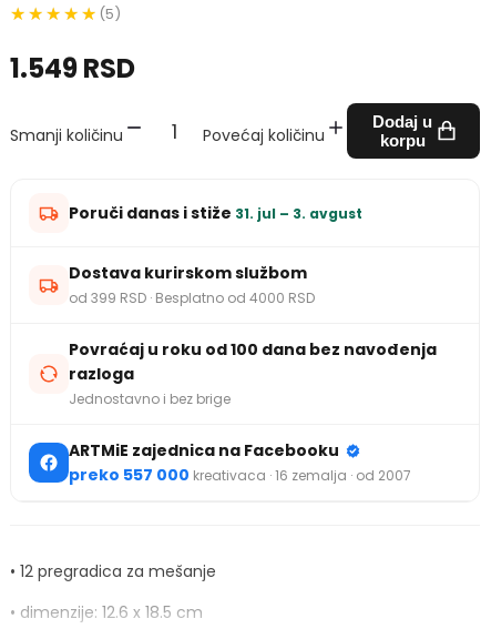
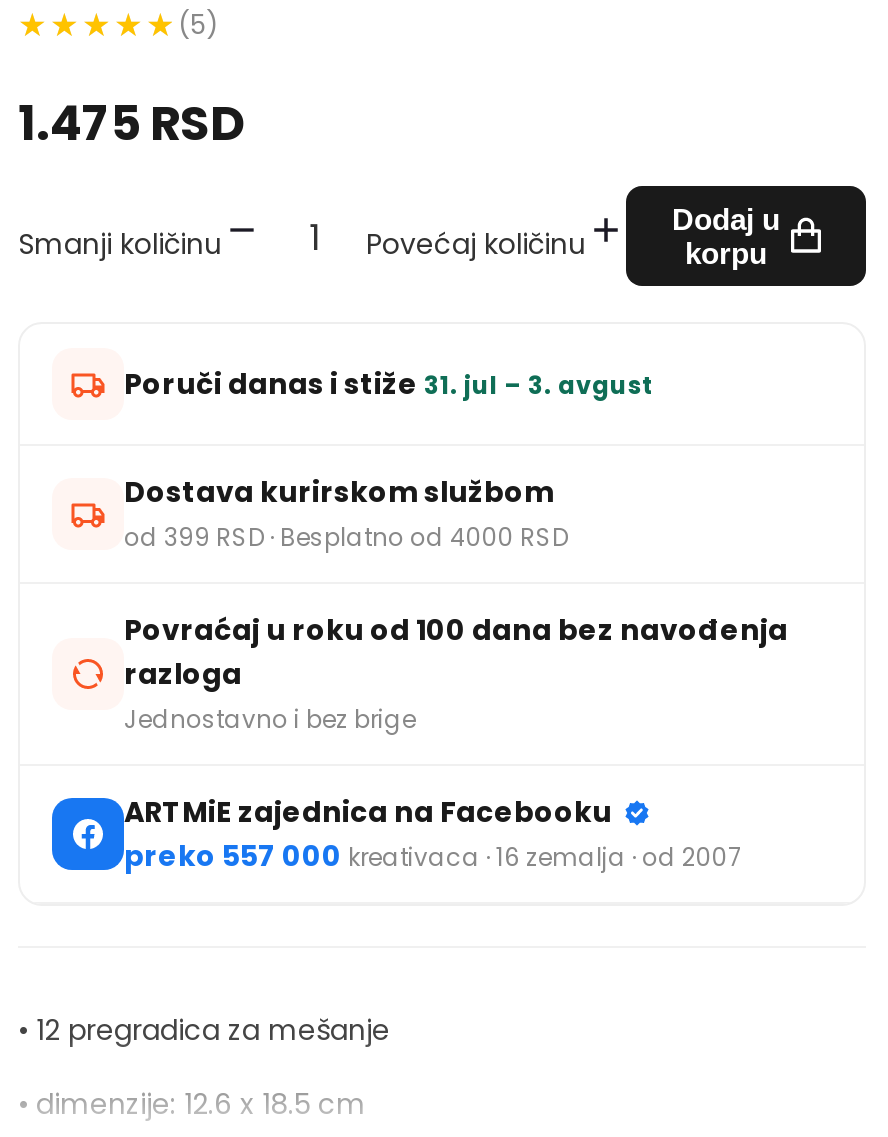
- 1.549 RSD
+ 1.475 RSD
